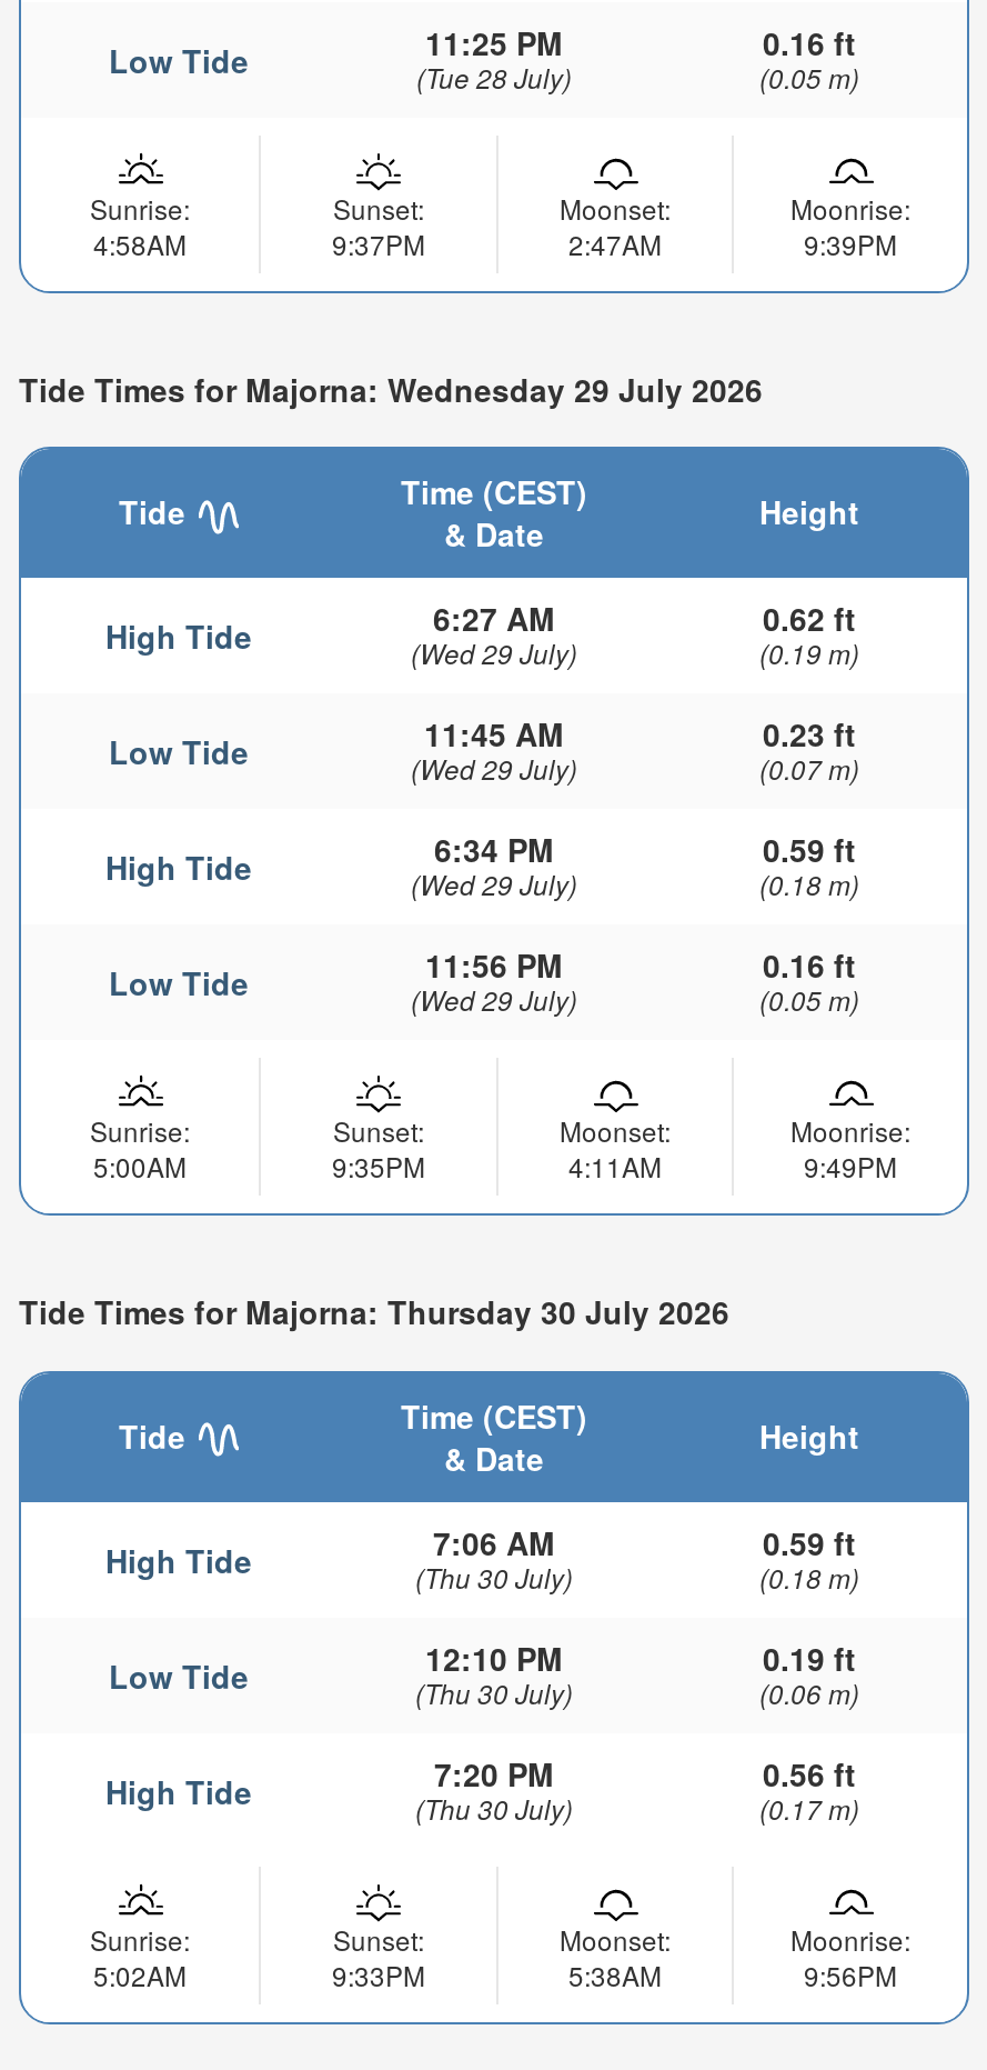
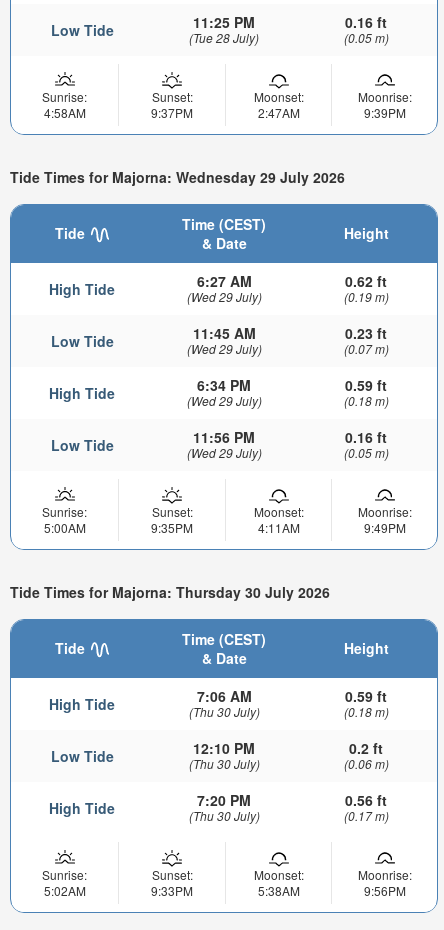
- 0.19 ft
+ 0.2 ft
